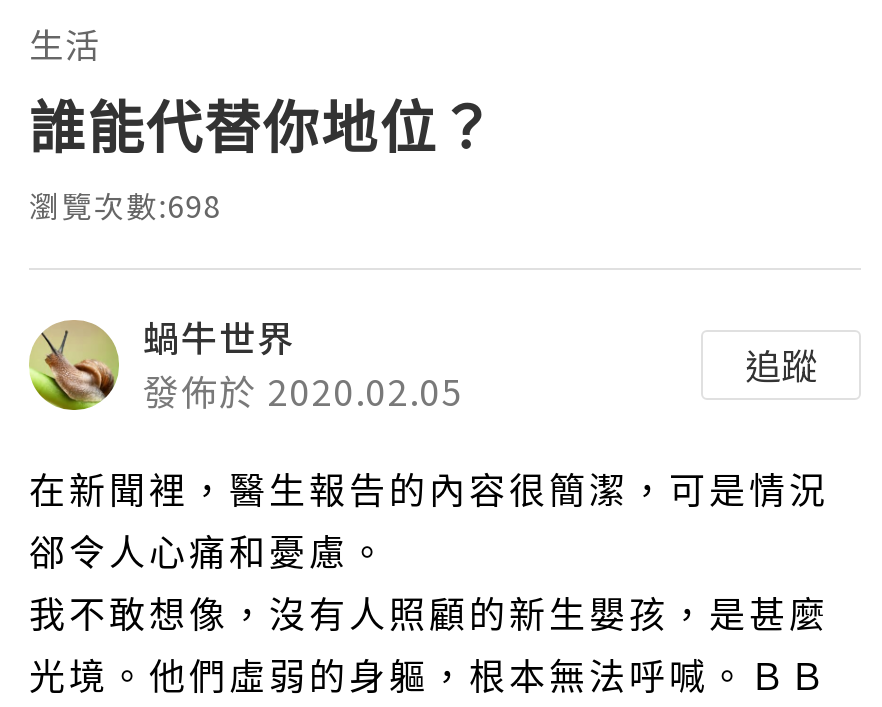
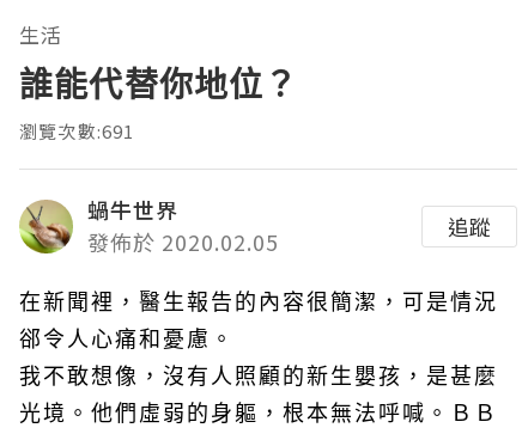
- 瀏覽次數:698
+ 瀏覽次數:691
